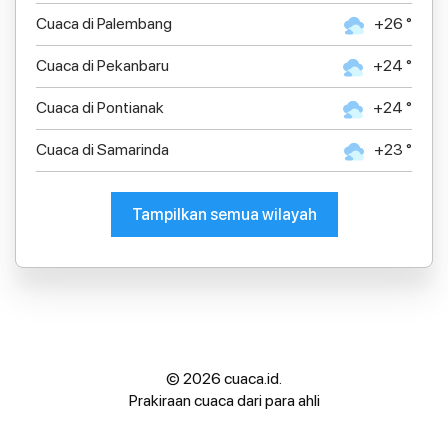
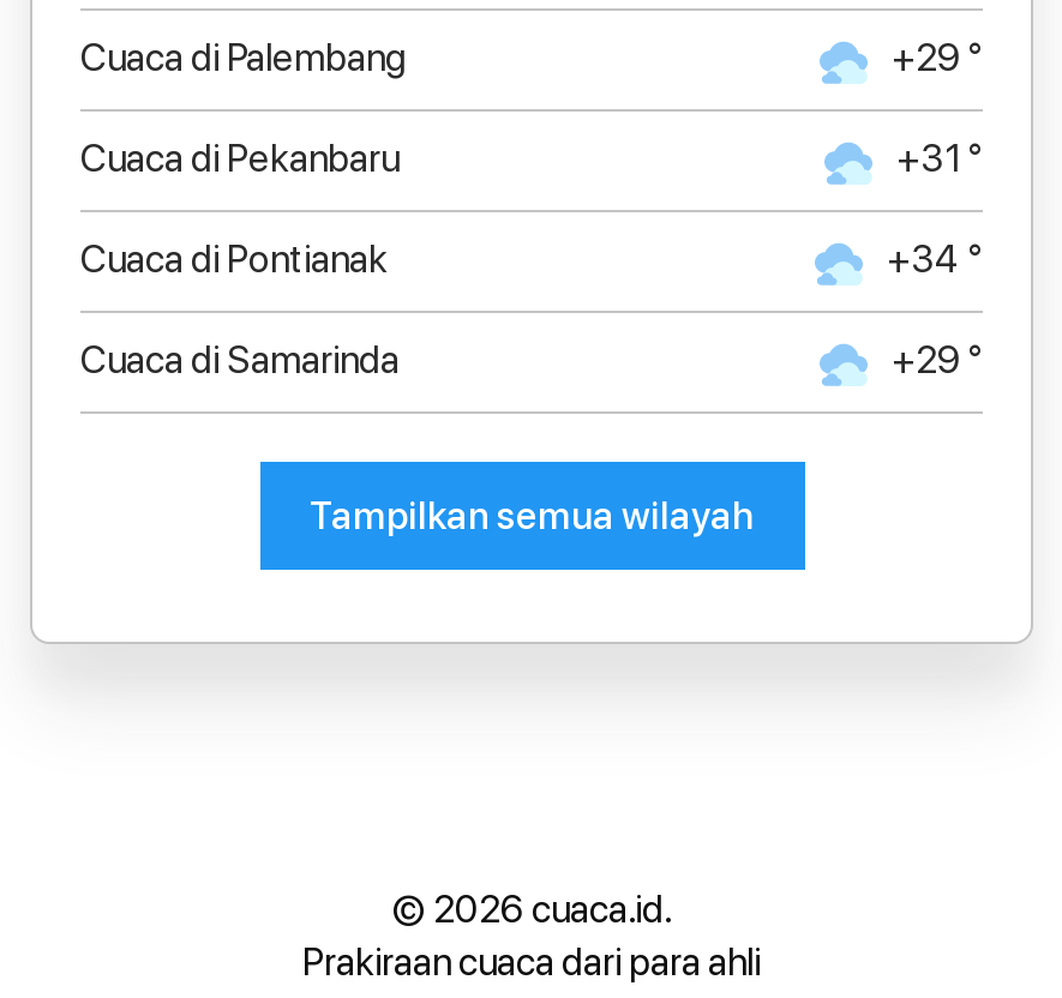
- +26 °
+ +29 °

- +24 °
+ +31 °

- +24 °
+ +34 °

- +23 °
+ +29 °
